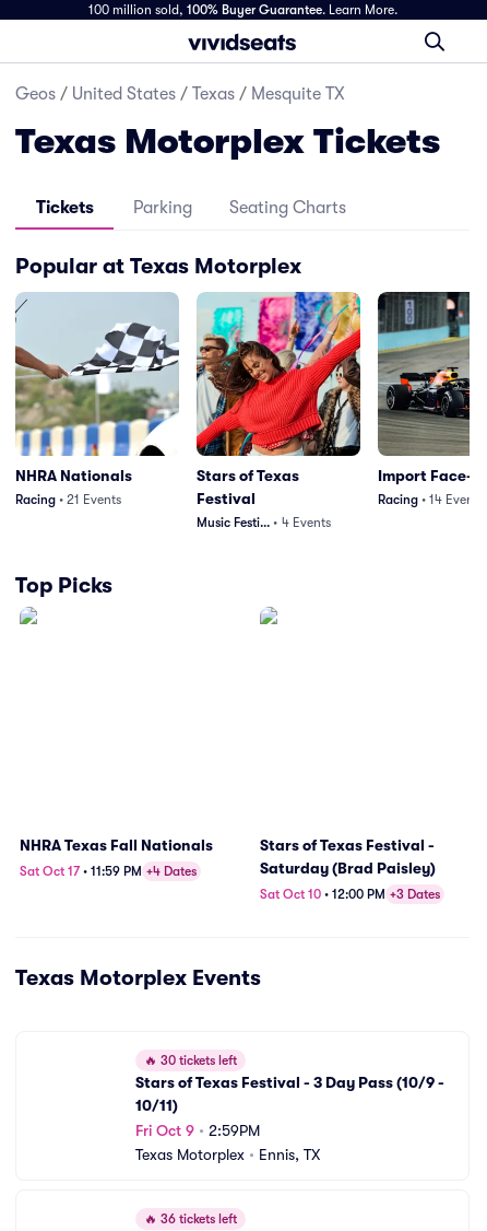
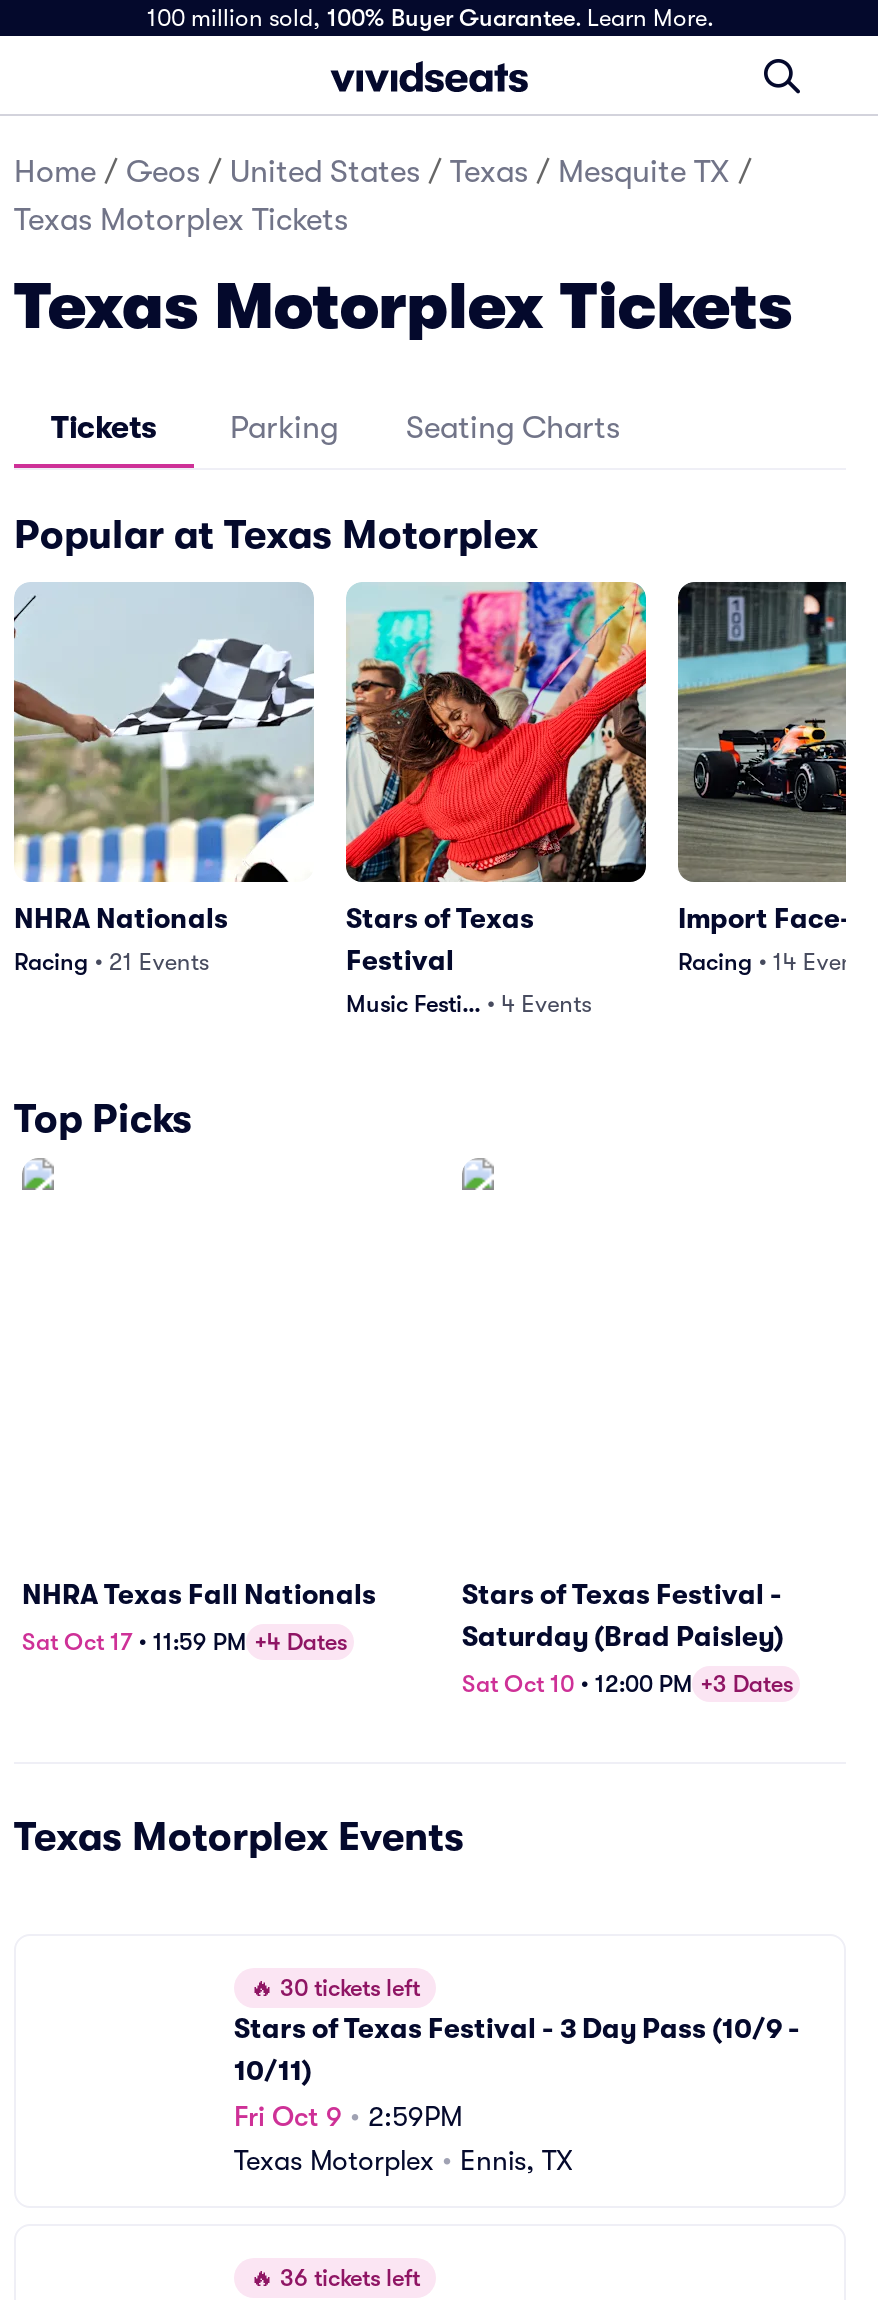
- Geos / United States / Texas / Mesquite TX
+ Home / Geos / United States / Texas / Mesquite TX /
+ Texas Motorplex Tickets
